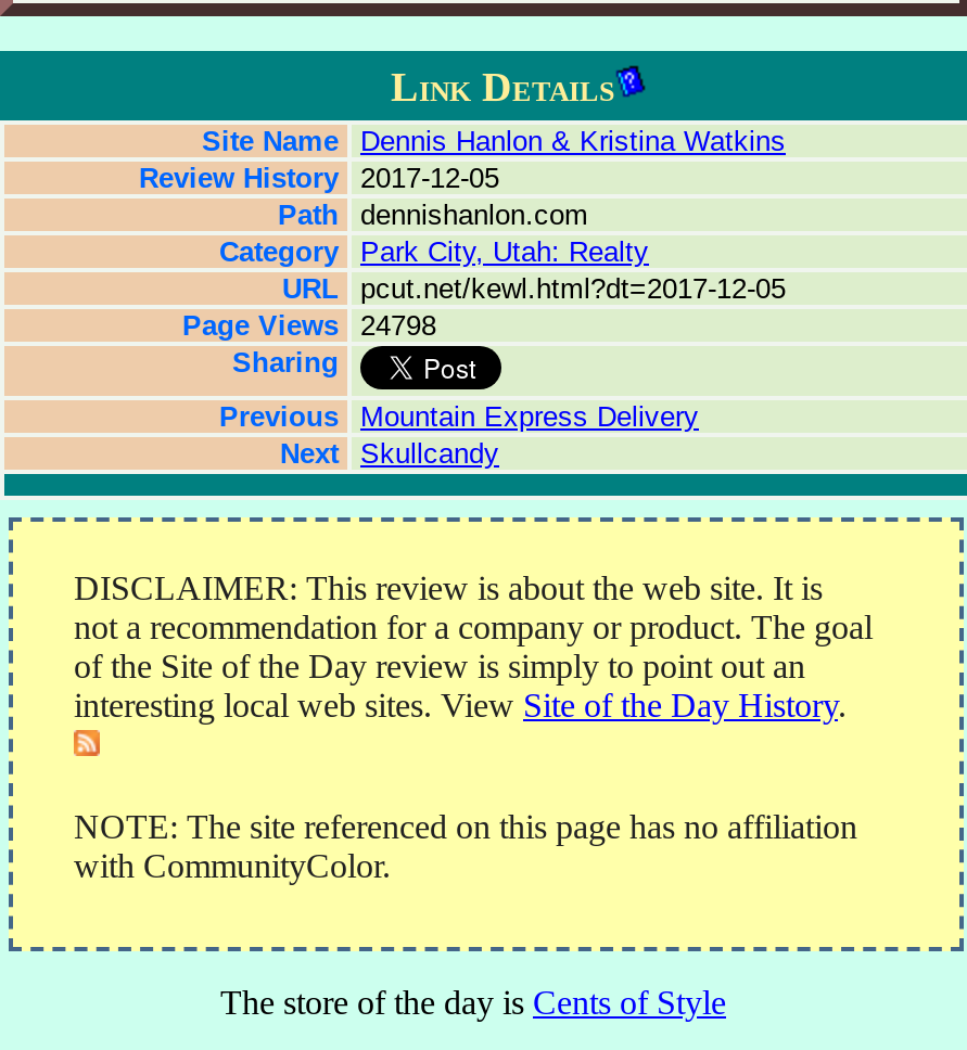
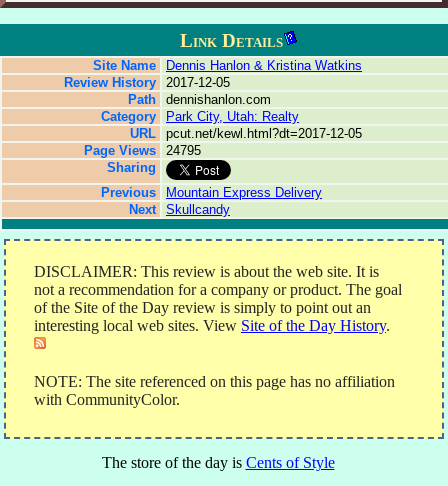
- Page Views 24798
+ Page Views 24795
